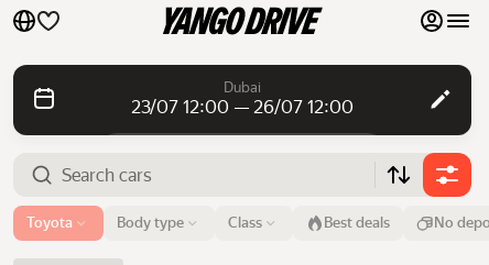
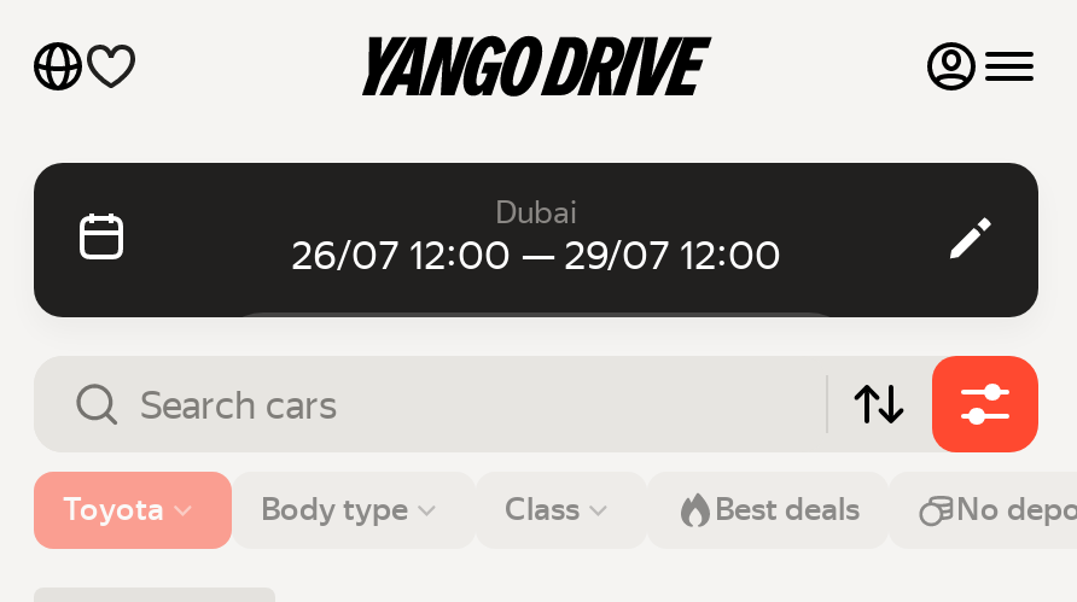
- 23/07 12:00 — 26/07 12:00
+ 26/07 12:00 — 29/07 12:00
